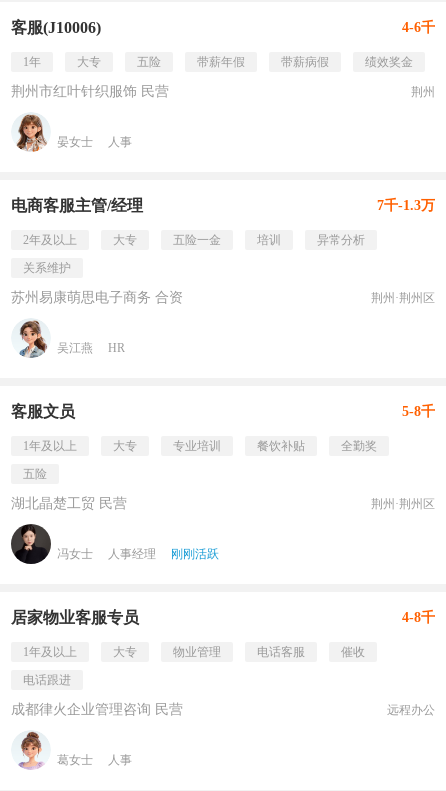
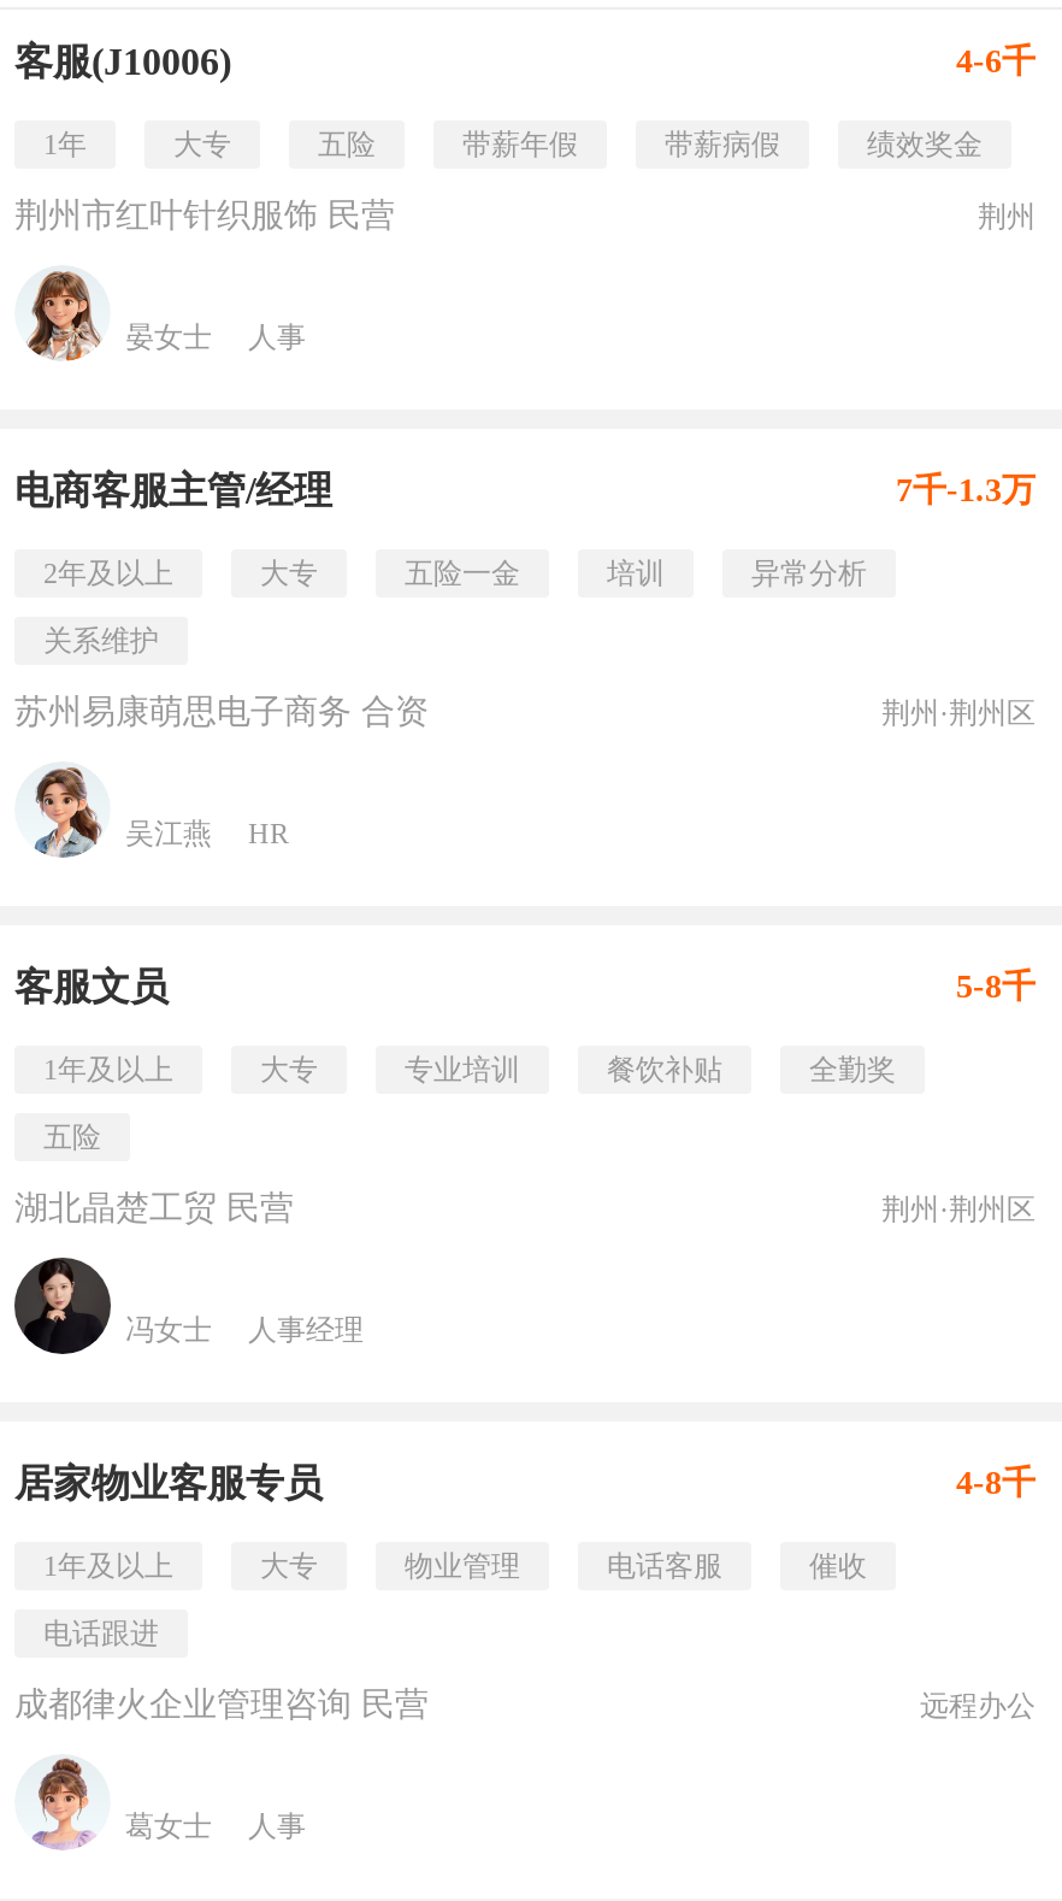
- 刚刚活跃
